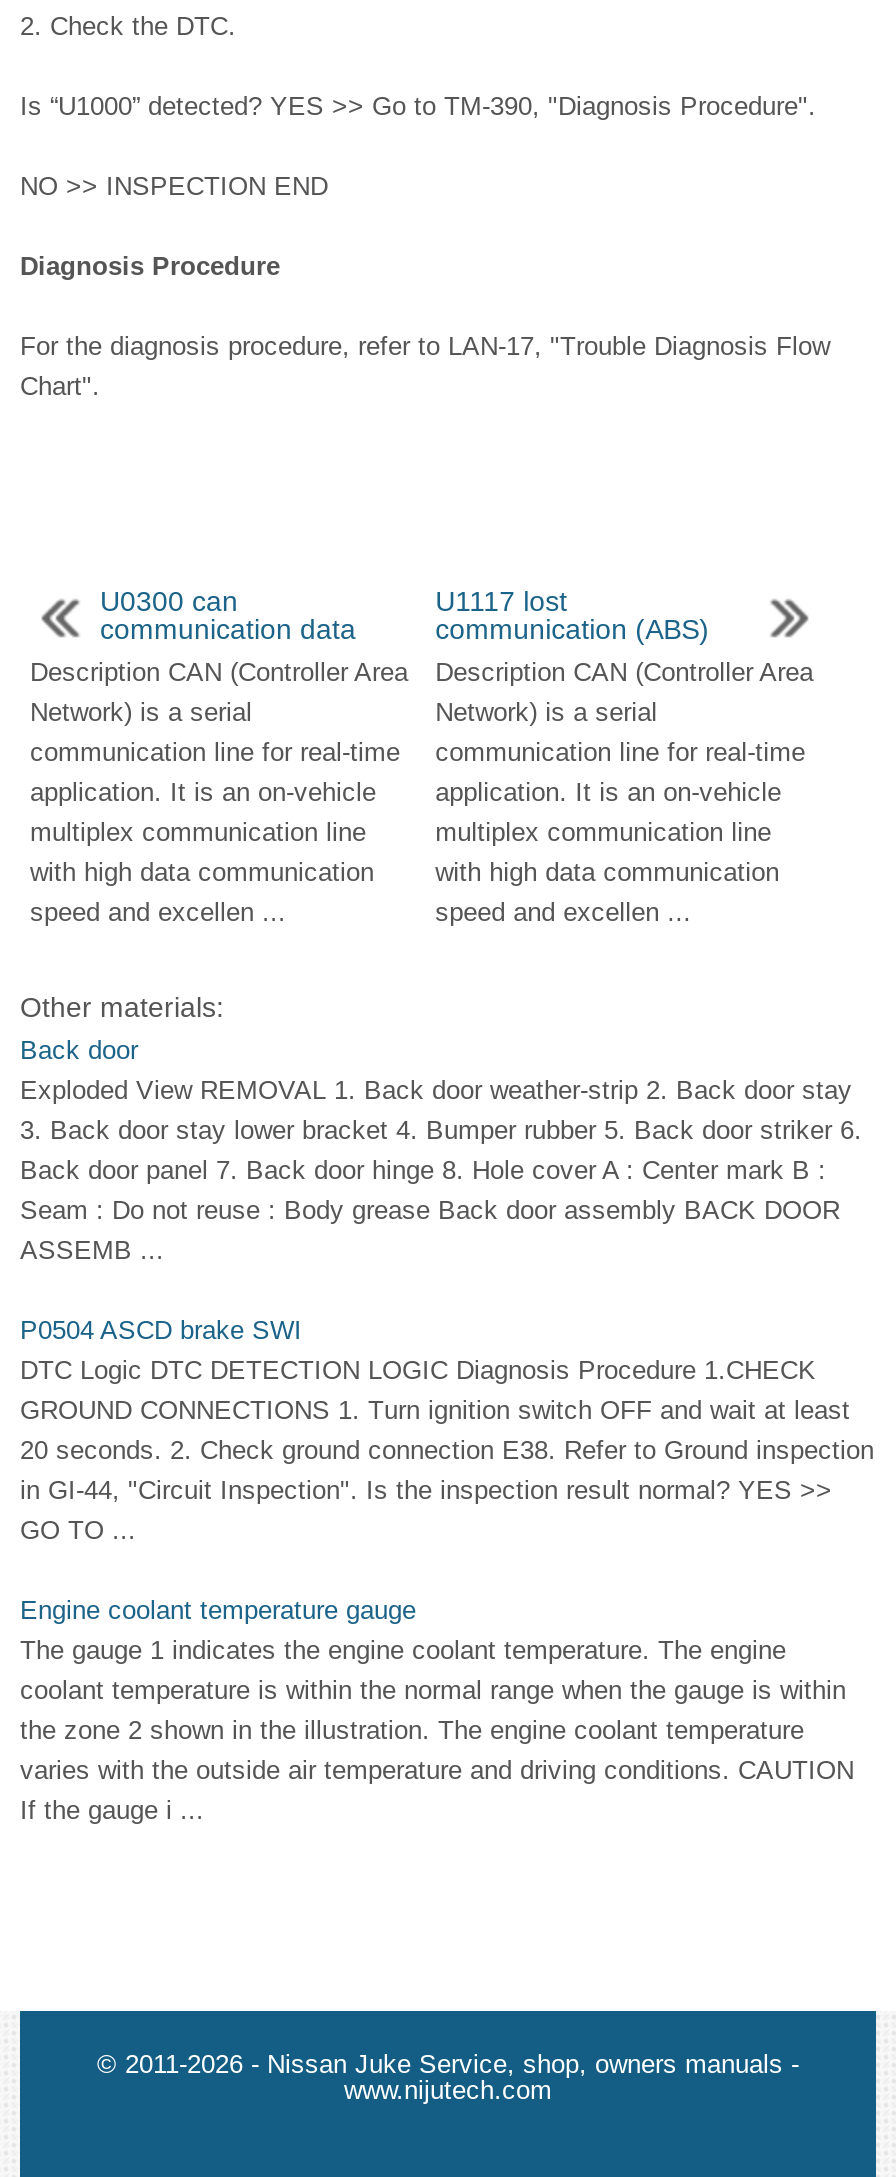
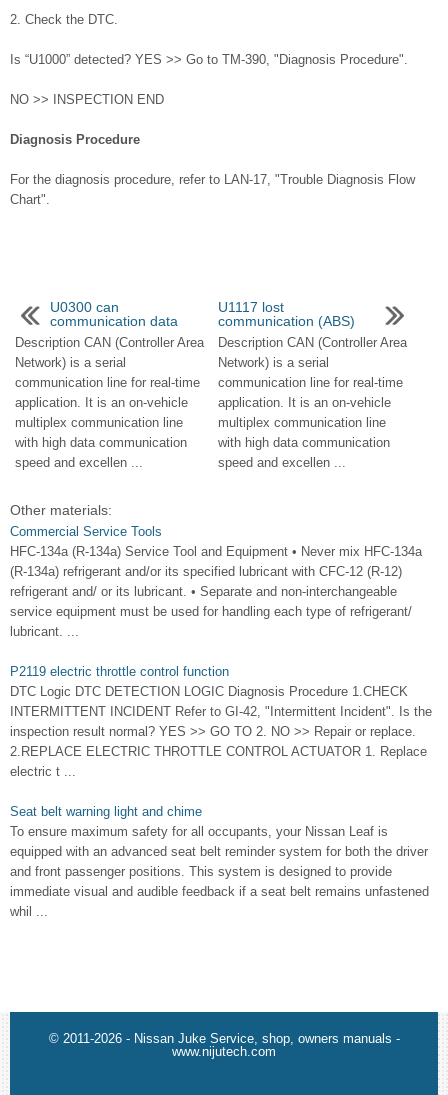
- Back door
- Exploded View REMOVAL 1. Back door weather-strip 2. Back door stay
- 3. Back door stay lower bracket 4. Bumper rubber 5. Back door striker 6.
- Back door panel 7. Back door hinge 8. Hole cover A : Center mark B :
- Seam : Do not reuse : Body grease Back door assembly BACK DOOR
- ASSEMB ...
+ Commercial Service Tools
+ HFC-134a (R-134a) Service Tool and Equipment • Never mix HFC-134a
+ (R-134a) refrigerant and/or its specified lubricant with CFC-12 (R-12)
+ refrigerant and/ or its lubricant. • Separate and non-interchangeable
+ service equipment must be used for handling each type of refrigerant/
+ lubricant. ...

- P0504 ASCD brake SWI
+ P2119 electric throttle control function

- GROUND CONNECTIONS 1. Turn ignition switch OFF and wait at least
- 20 seconds. 2. Check ground connection E38. Refer to Ground inspection
- in GI-44, "Circuit Inspection". Is the inspection result normal? YES >>
- GO TO ...
+ INTERMITTENT INCIDENT Refer to GI-42, "Intermittent Incident". Is the
+ inspection result normal? YES >> GO TO 2. NO >> Repair or replace.
+ 2.REPLACE ELECTRIC THROTTLE CONTROL ACTUATOR 1. Replace
+ electric t ...

- Engine coolant temperature gauge
- The gauge 1 indicates the engine coolant temperature. The engine
- coolant temperature is within the normal range when the gauge is within
- the zone 2 shown in the illustration. The engine coolant temperature
- varies with the outside air temperature and driving conditions. CAUTION
- If the gauge i ...
+ Seat belt warning light and chime
+ To ensure maximum safety for all occupants, your Nissan Leaf is
+ equipped with an advanced seat belt reminder system for both the driver
+ and front passenger positions. This system is designed to provide
+ immediate visual and audible feedback if a seat belt remains unfastened
+ whil ...
